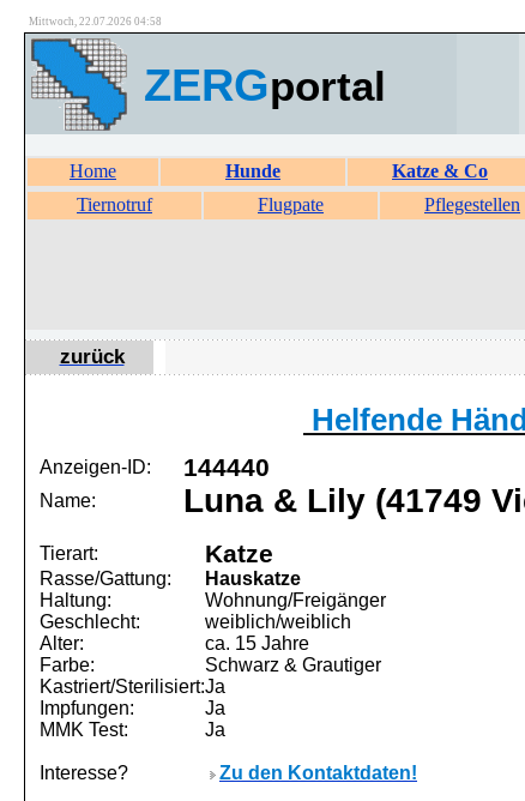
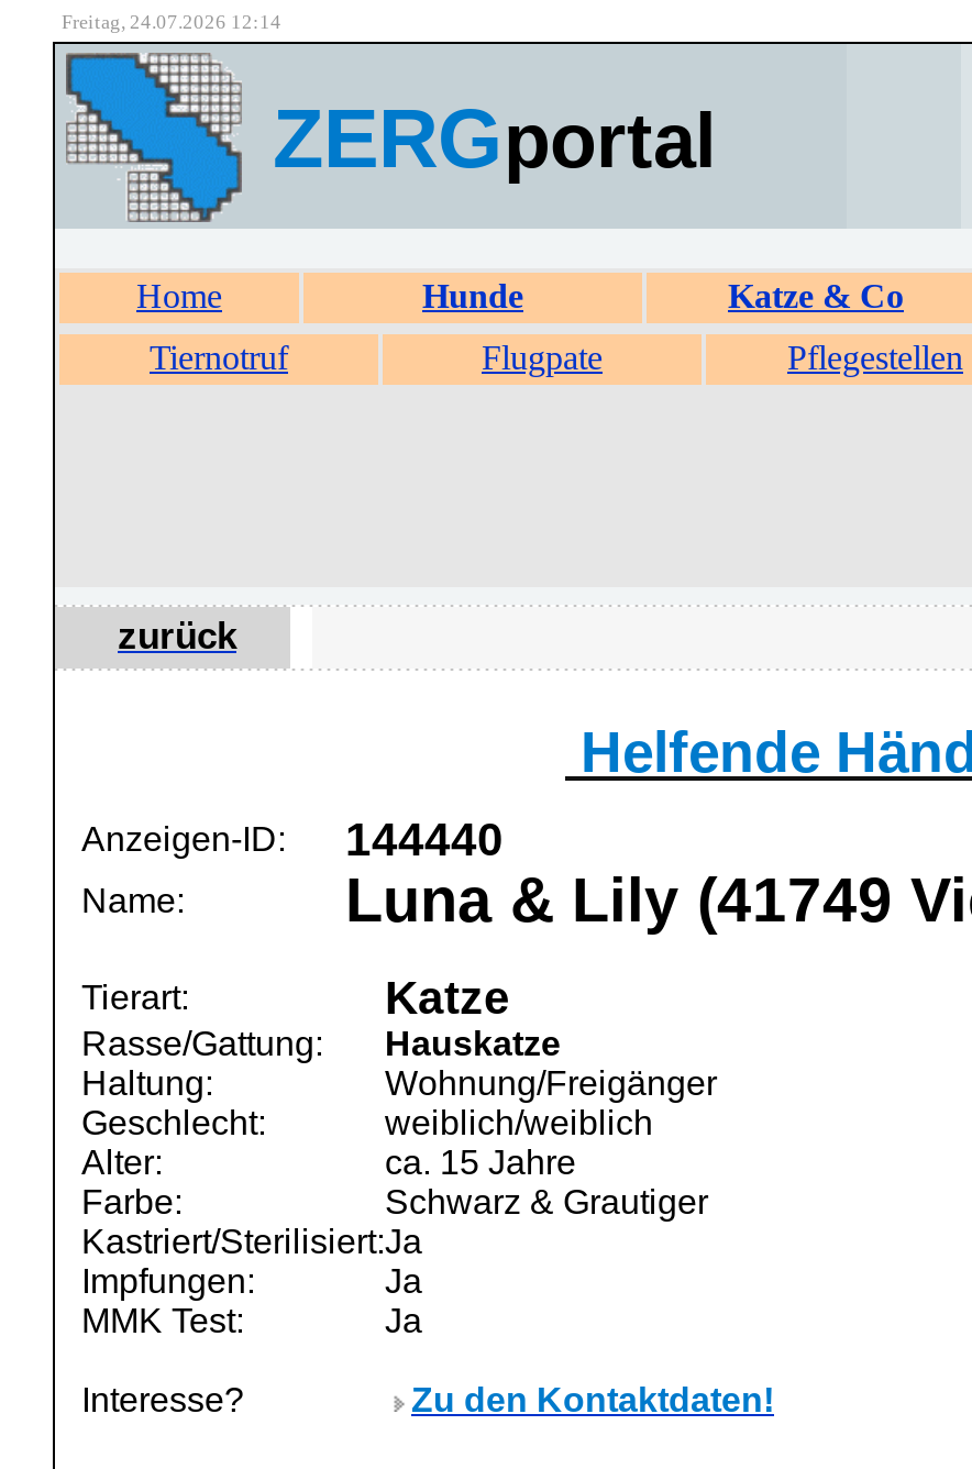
- Mittwoch, 22.07.2026 04:58
+ Freitag, 24.07.2026 12:14
